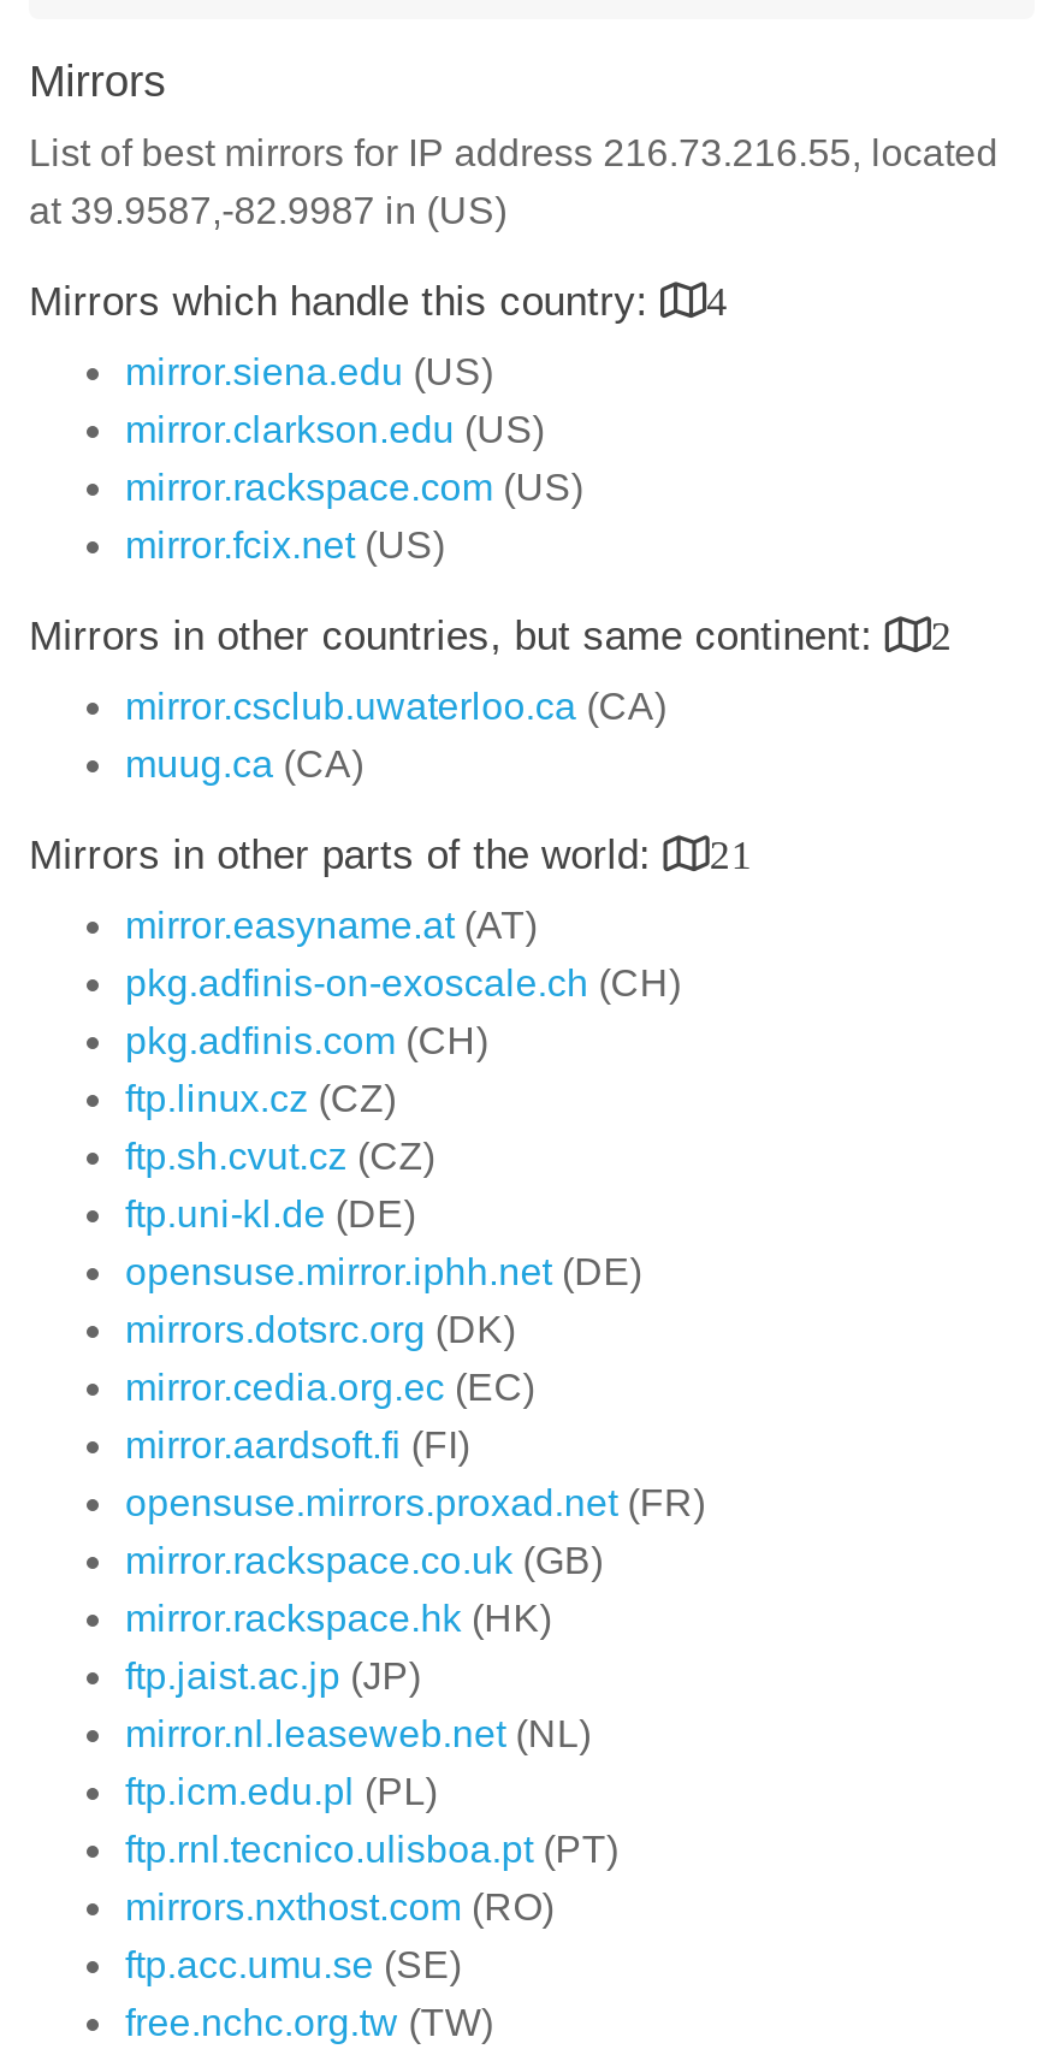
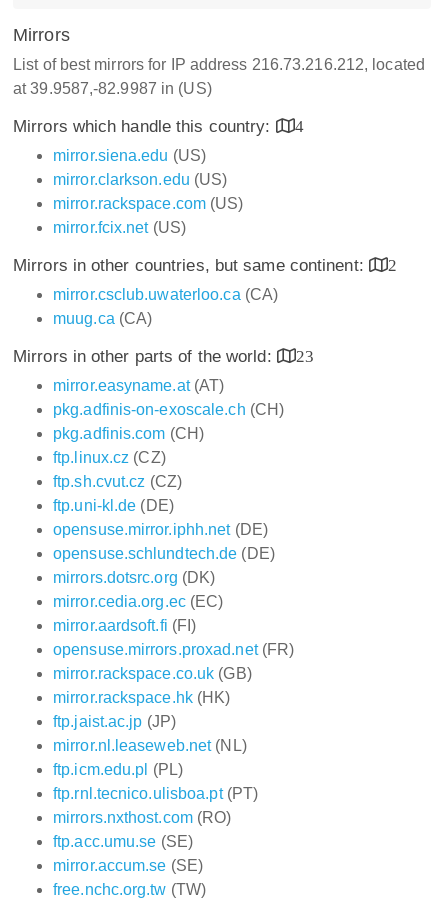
- List of best mirrors for IP address 216.73.216.55, located
+ List of best mirrors for IP address 216.73.216.212, located

- Mirrors in other parts of the world: 21
+ Mirrors in other parts of the world: 23

+ opensuse.schlundtech.de (DE)

+ mirror.accum.se (SE)
